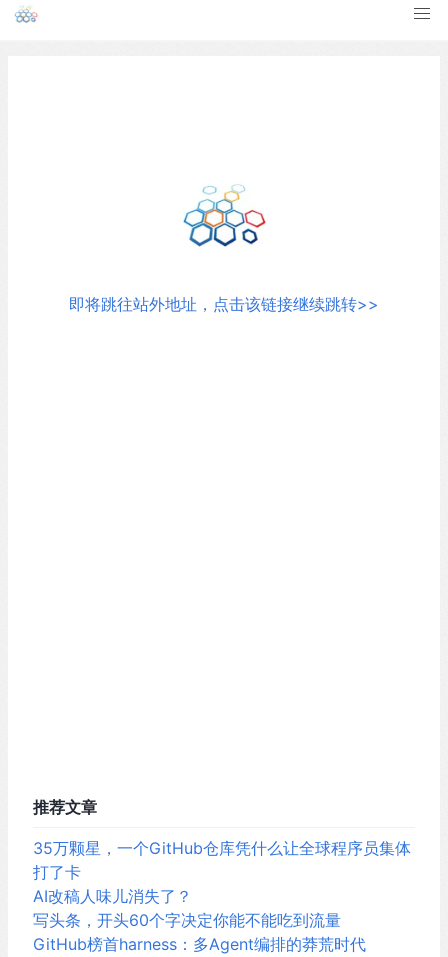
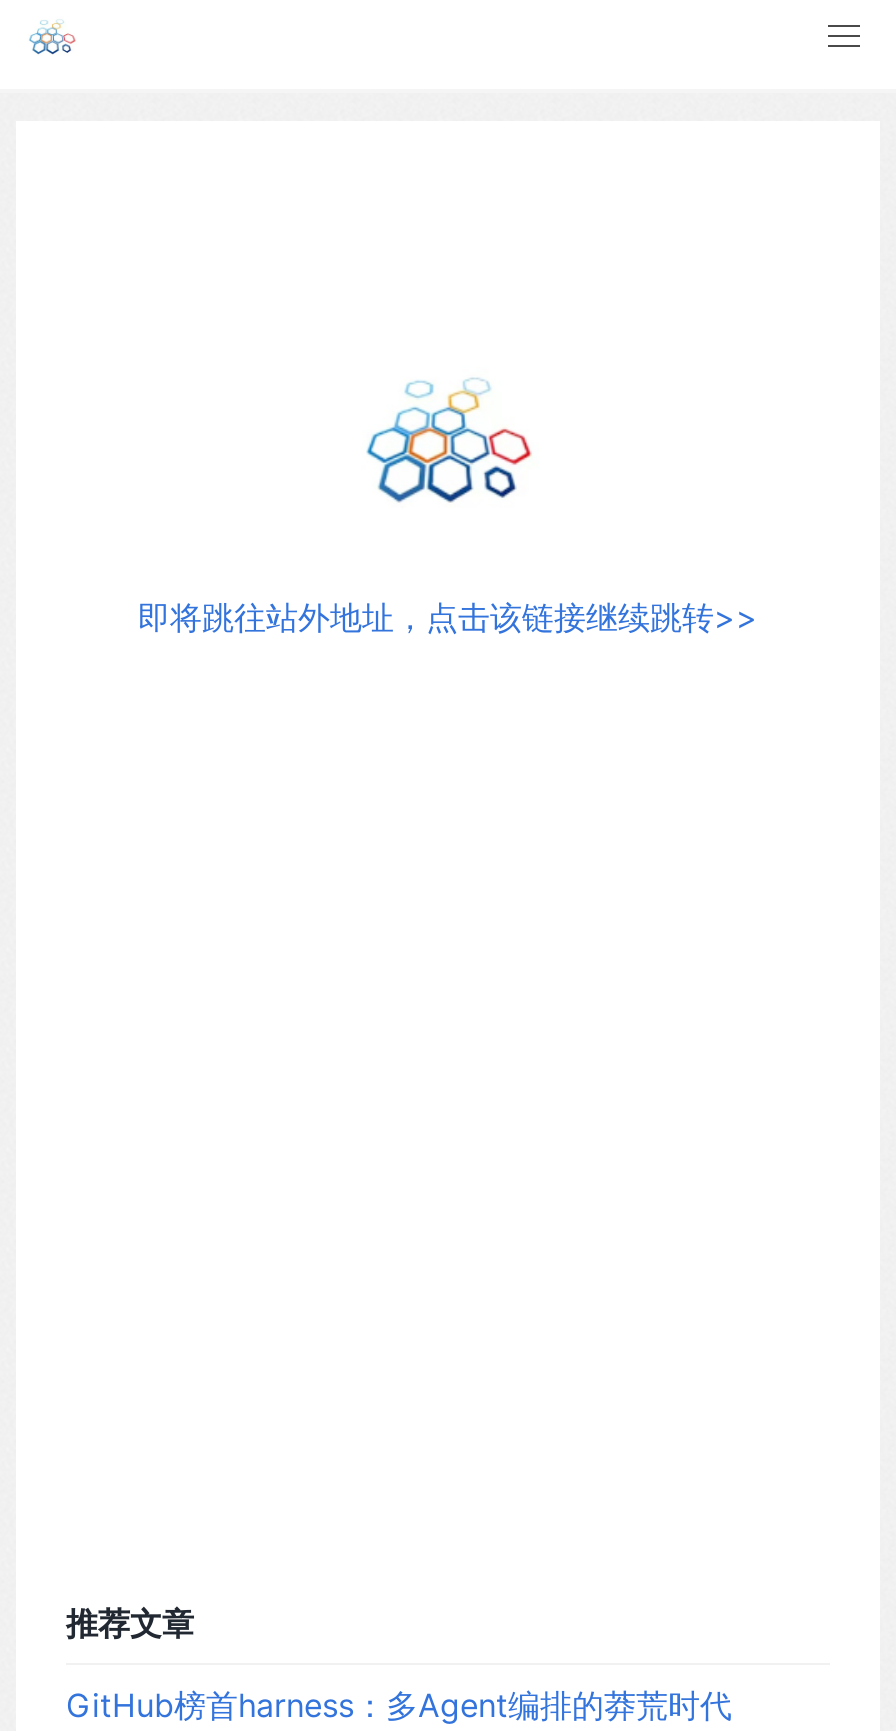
- 35万颗星，一个GitHub仓库凭什么让全球程序员集体
- 打了卡
- AI改稿人味儿消失了？
- 写头条，开头60个字决定你能不能吃到流量
